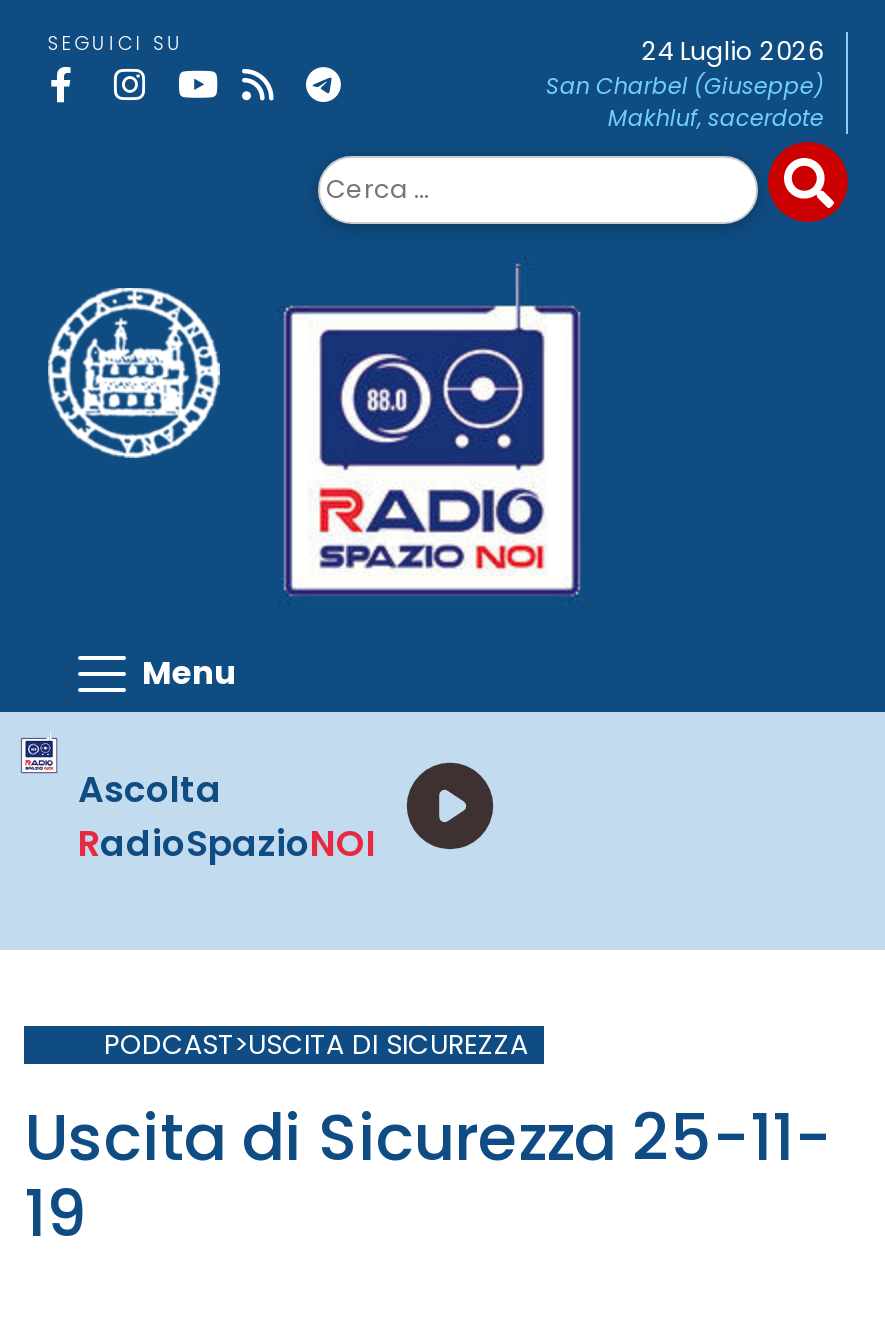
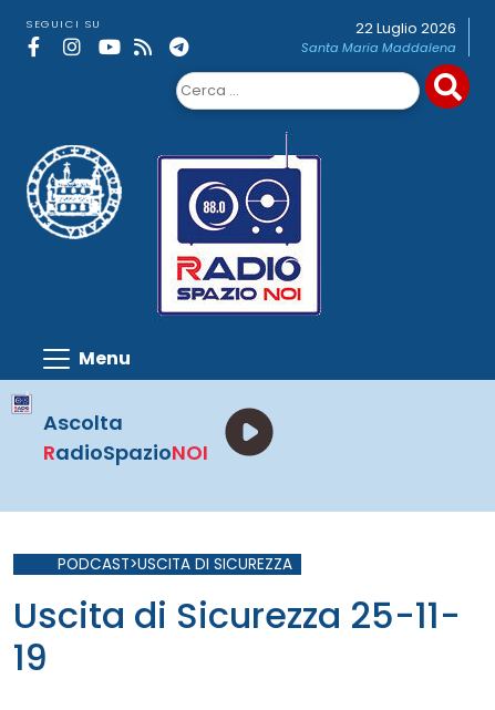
- 24 Luglio 2026
- San Charbel (Giuseppe)
- Makhluf, sacerdote
+ 22 Luglio 2026
+ Santa Maria Maddalena
